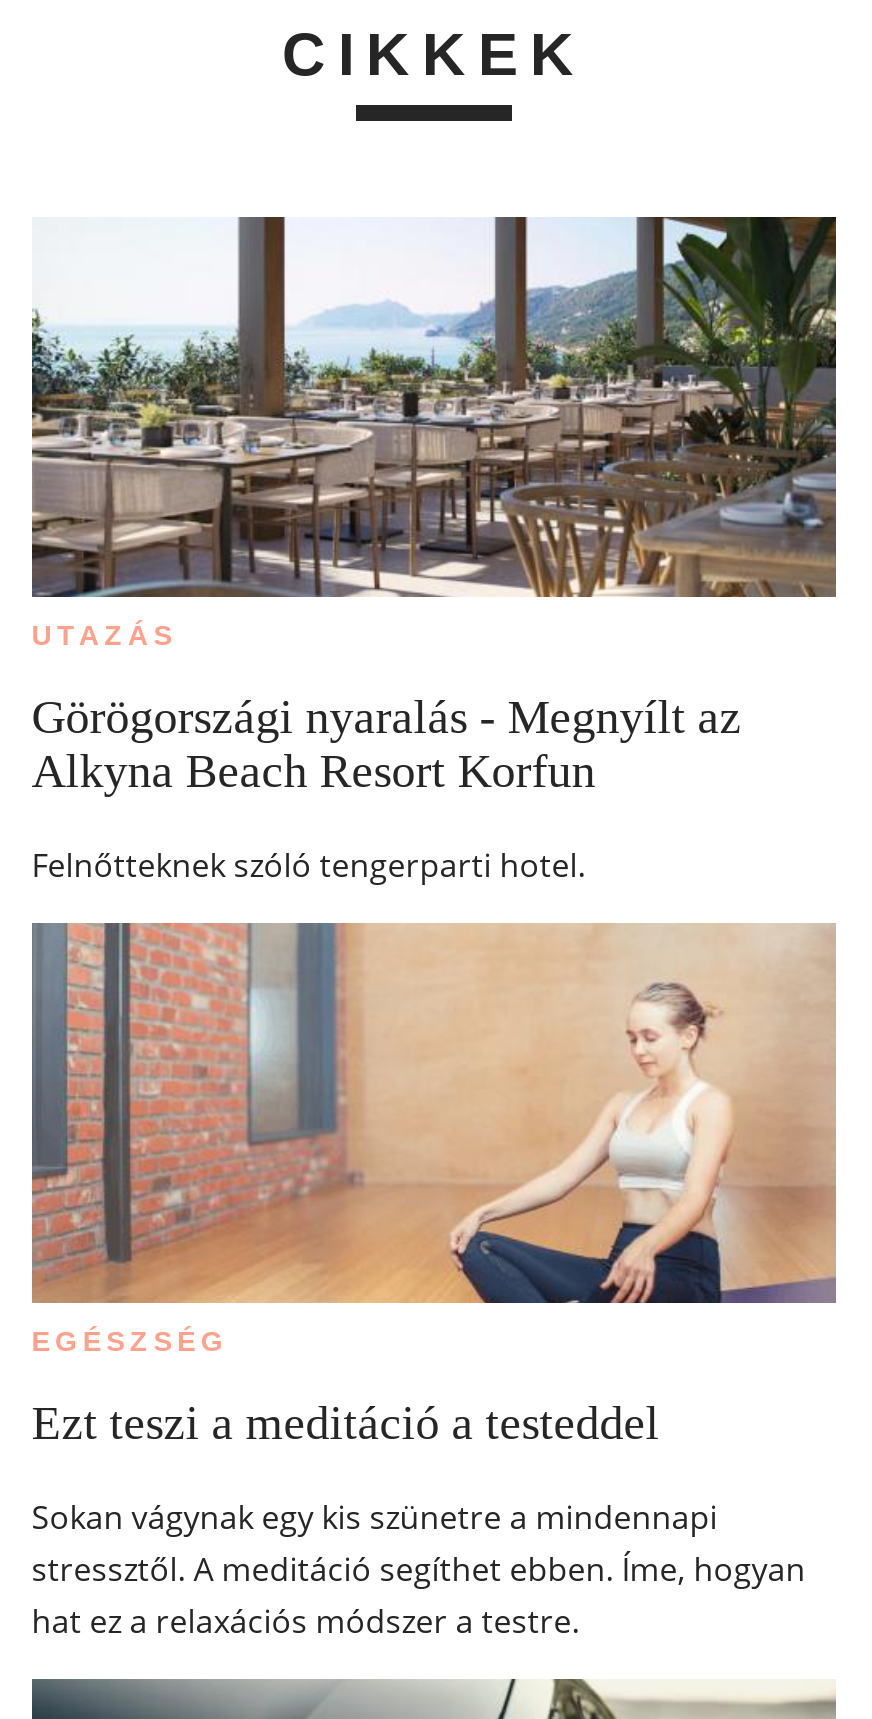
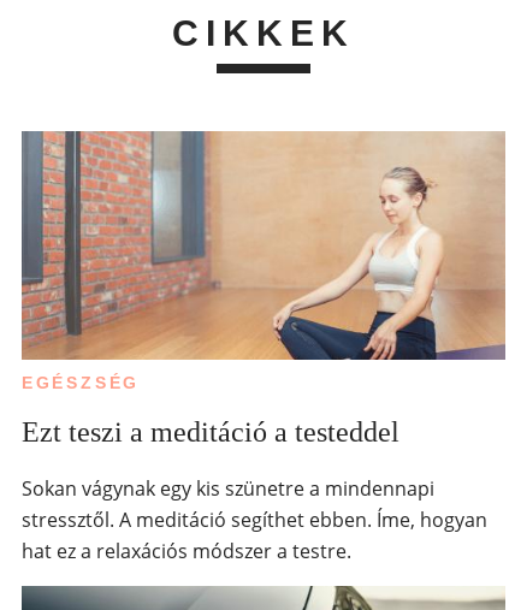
- [image]
- UTAZÁS
- Görögországi nyaralás - Megnyílt az
- Alkyna Beach Resort Korfun
- Felnőtteknek szóló tengerparti hotel.
